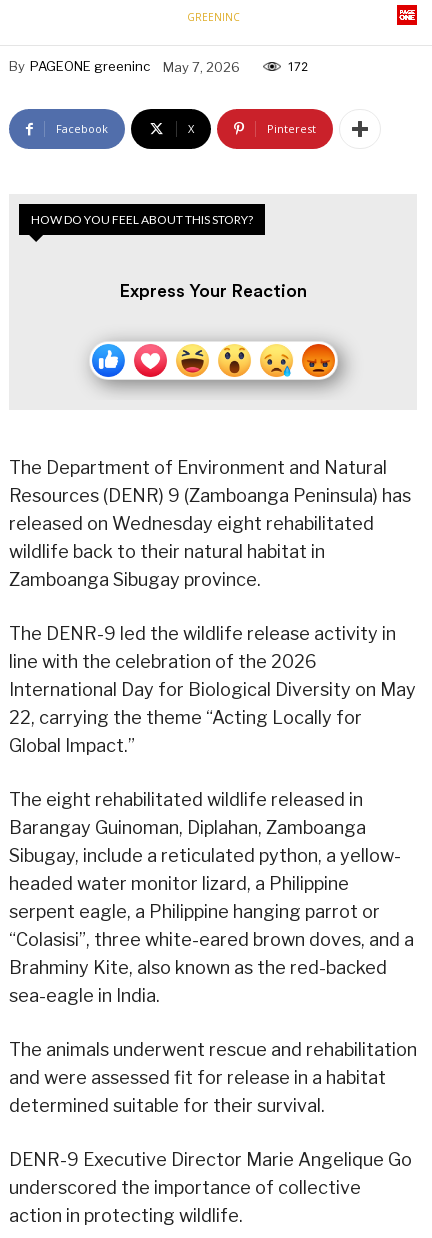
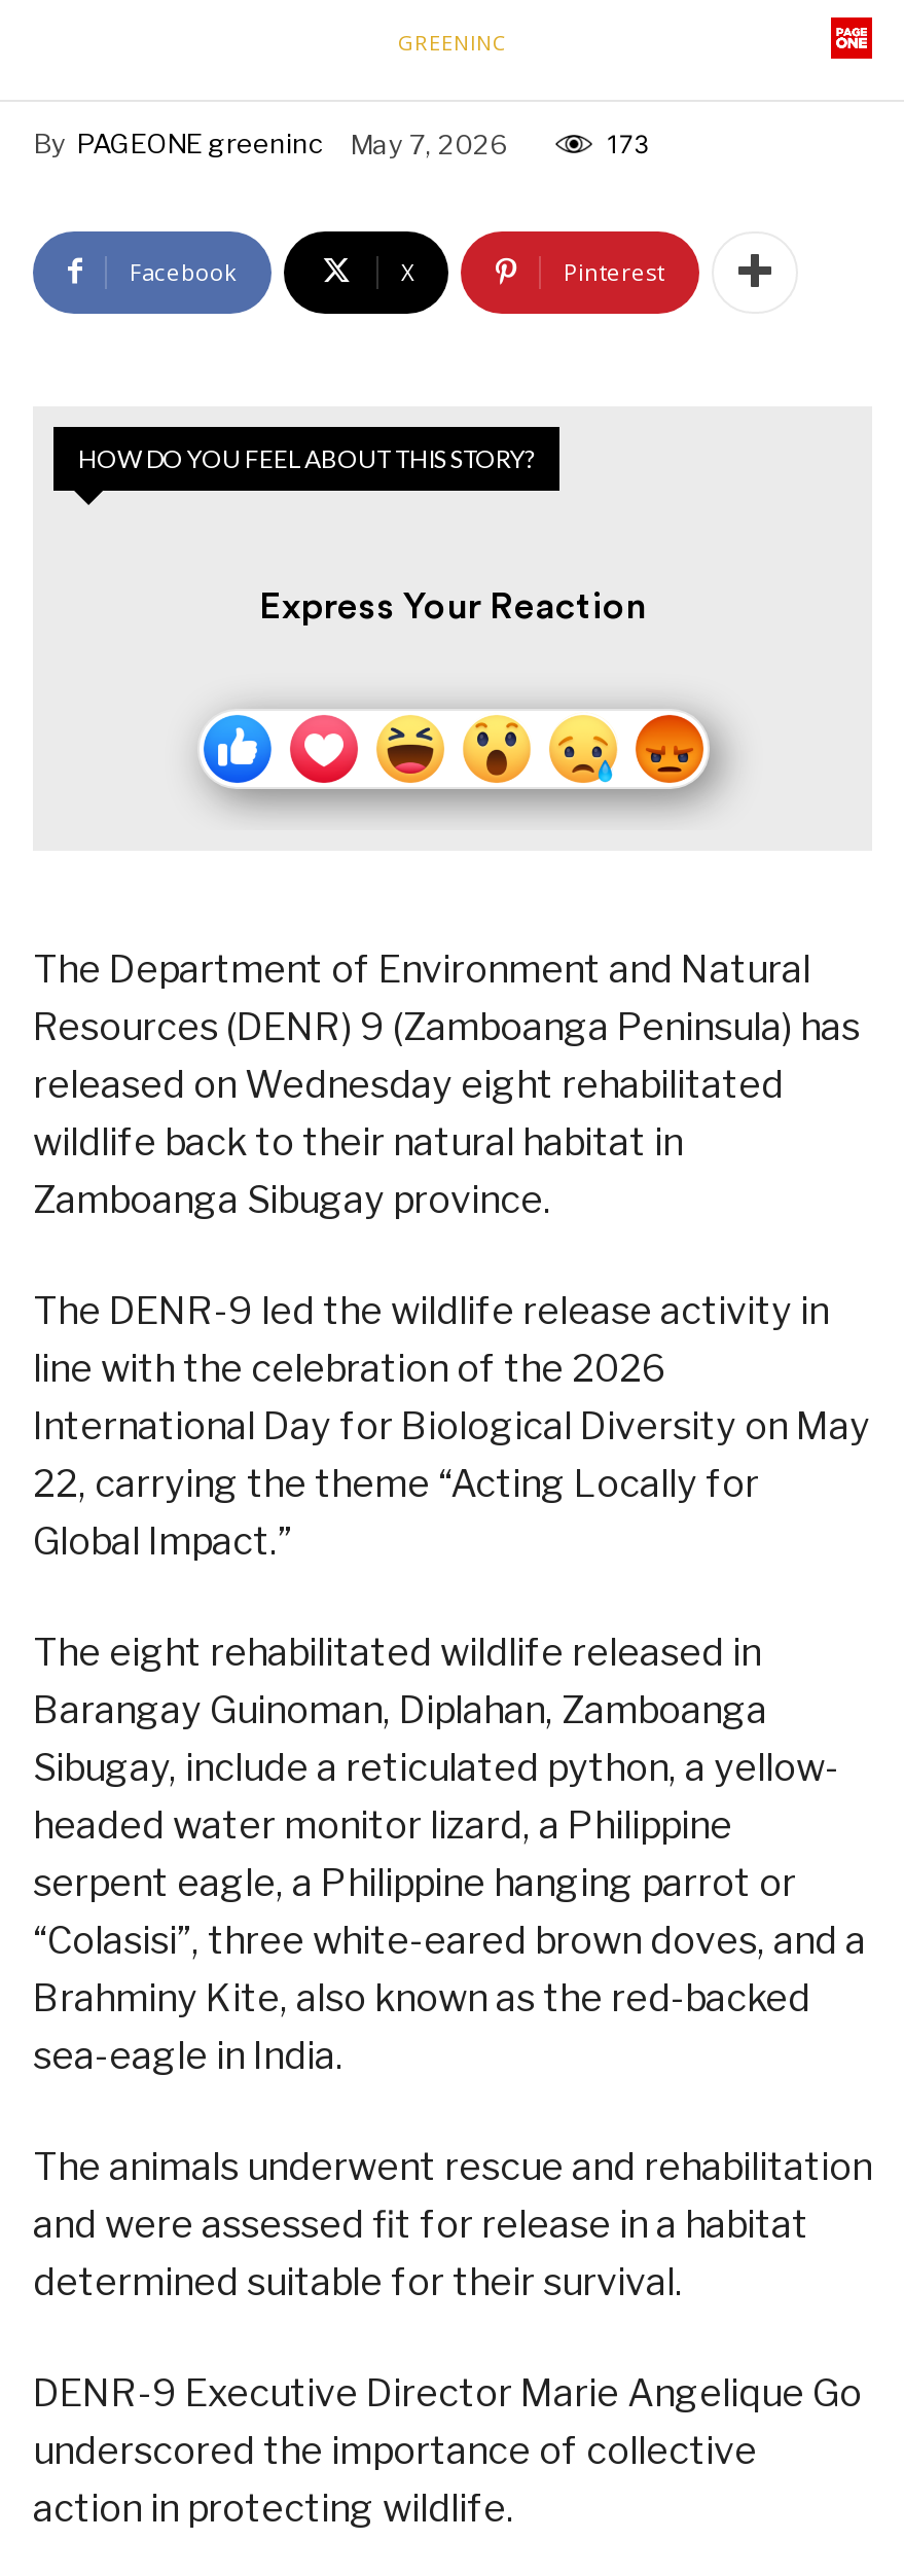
- 172
+ 173
